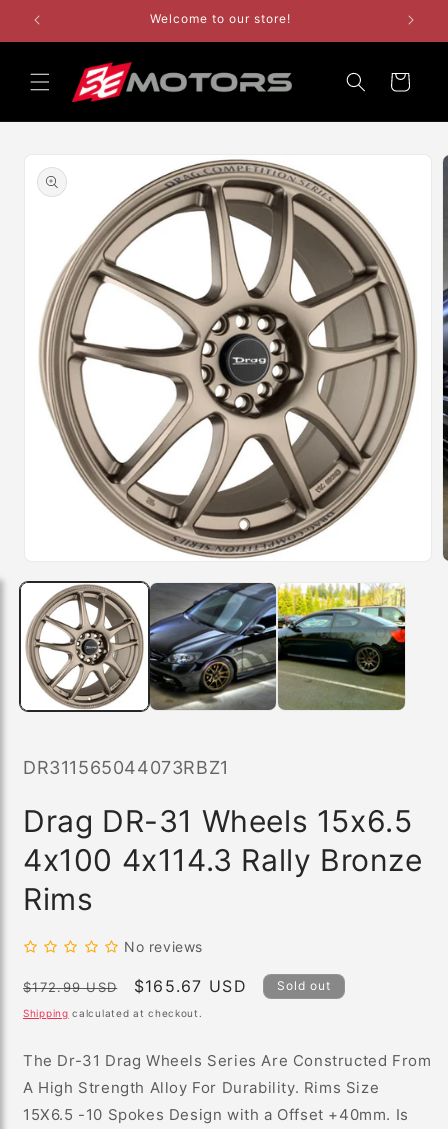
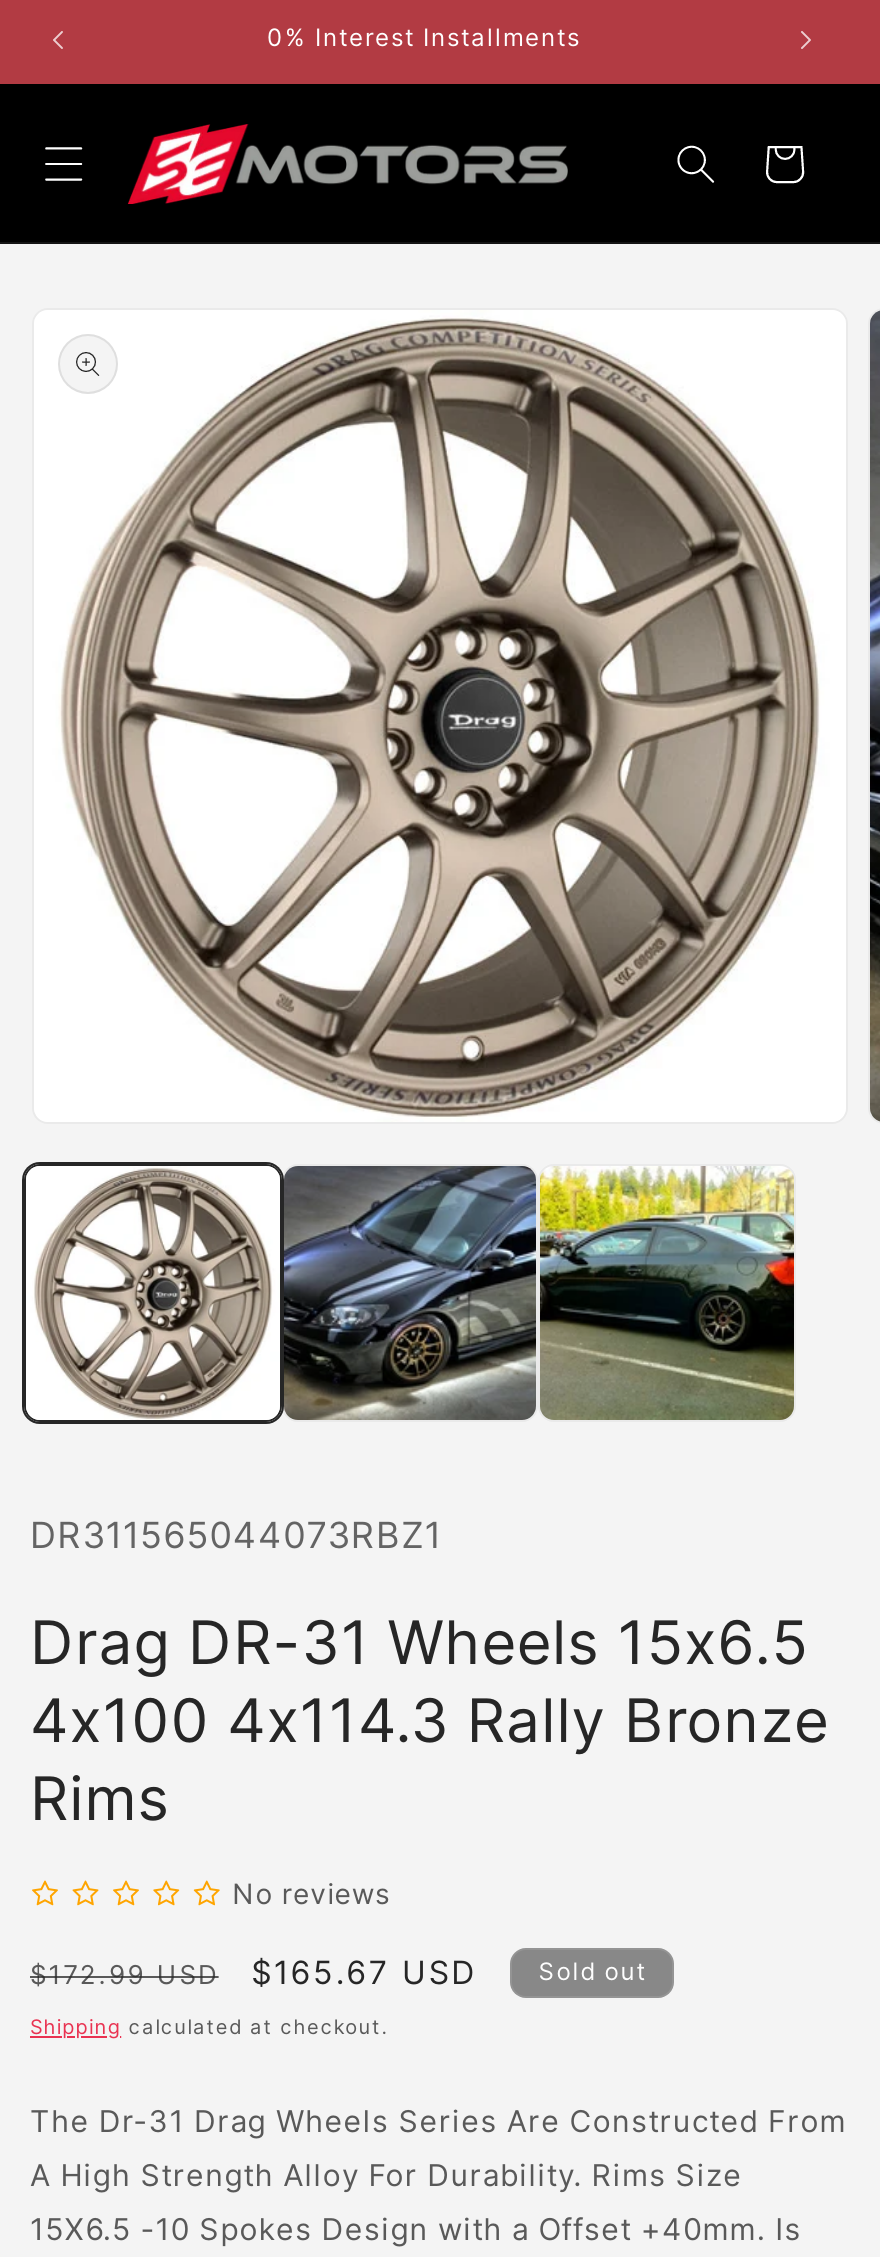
- Welcome to our store!
+ 0% Interest Installments
